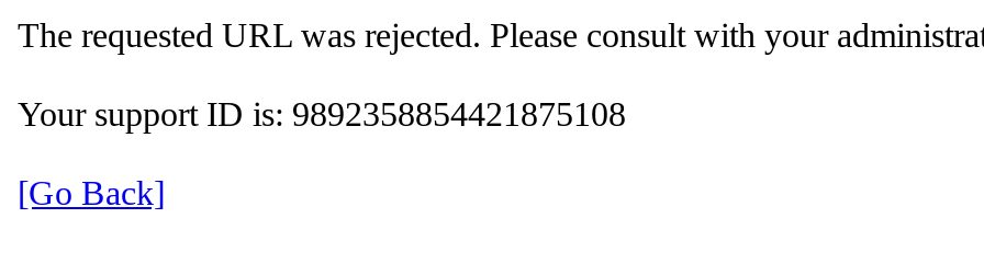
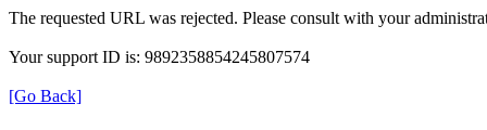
- Your support ID is: 9892358854421875108
+ Your support ID is: 9892358854245807574
